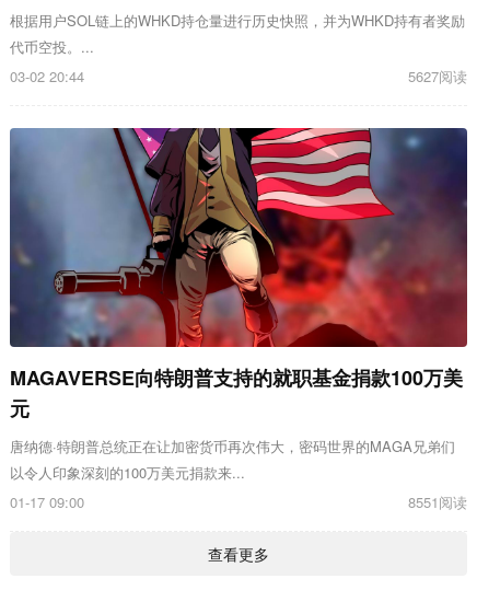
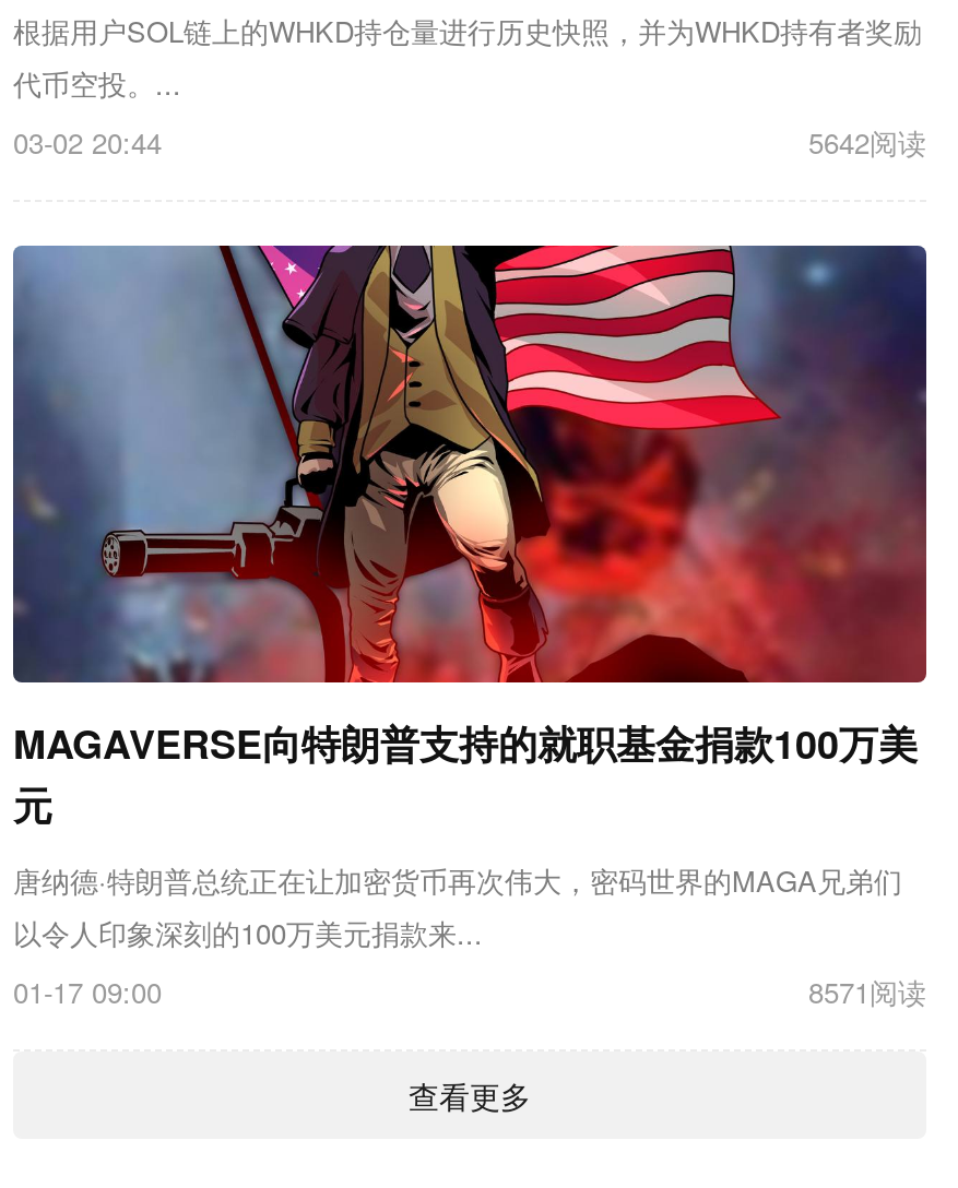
- 5627阅读
+ 5642阅读

- 8551阅读
+ 8571阅读
